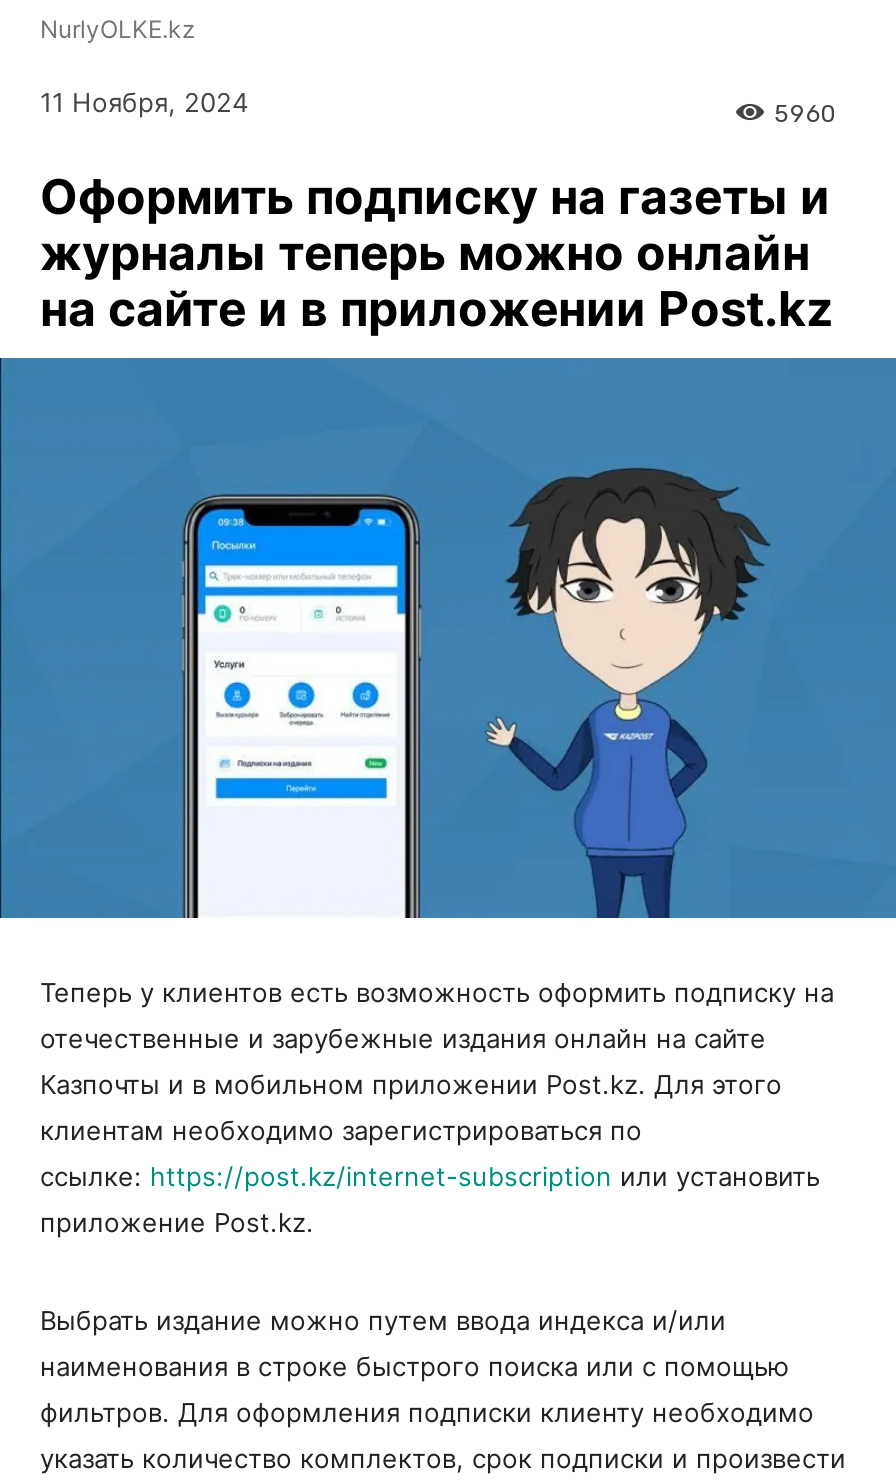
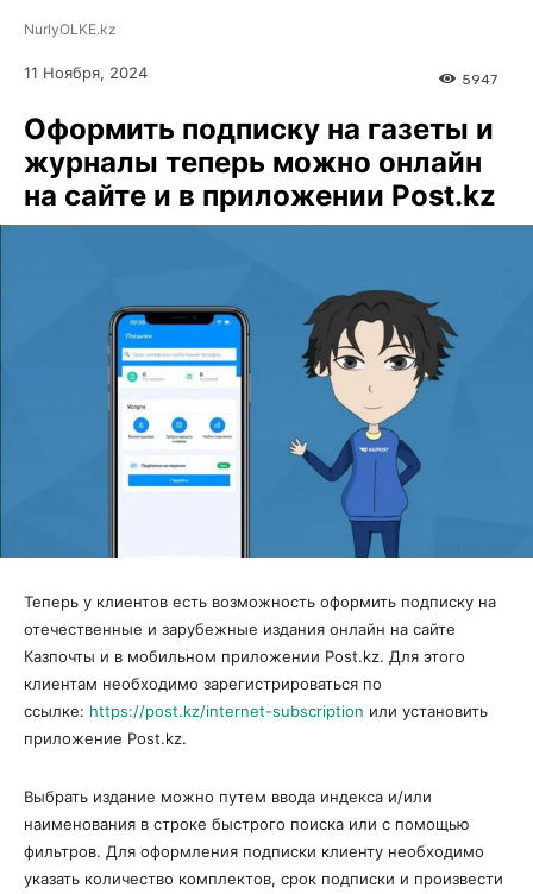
- 5960
+ 5947
